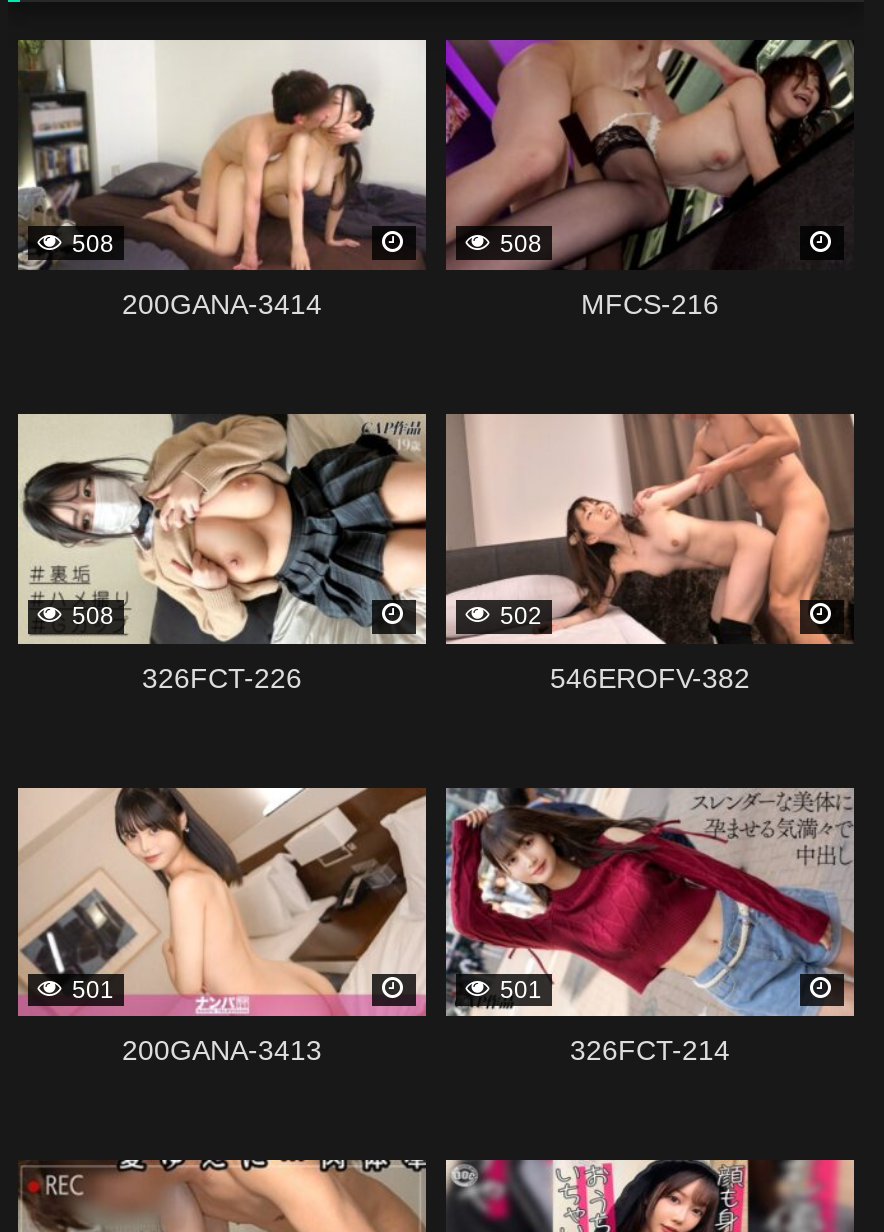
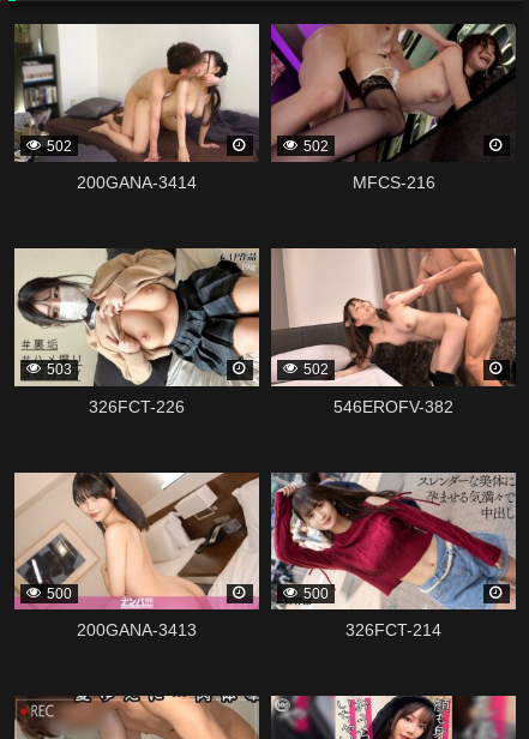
- 508
+ 502

- 508
+ 502

- 508
+ 503

- 501
+ 500

- 501
+ 500
